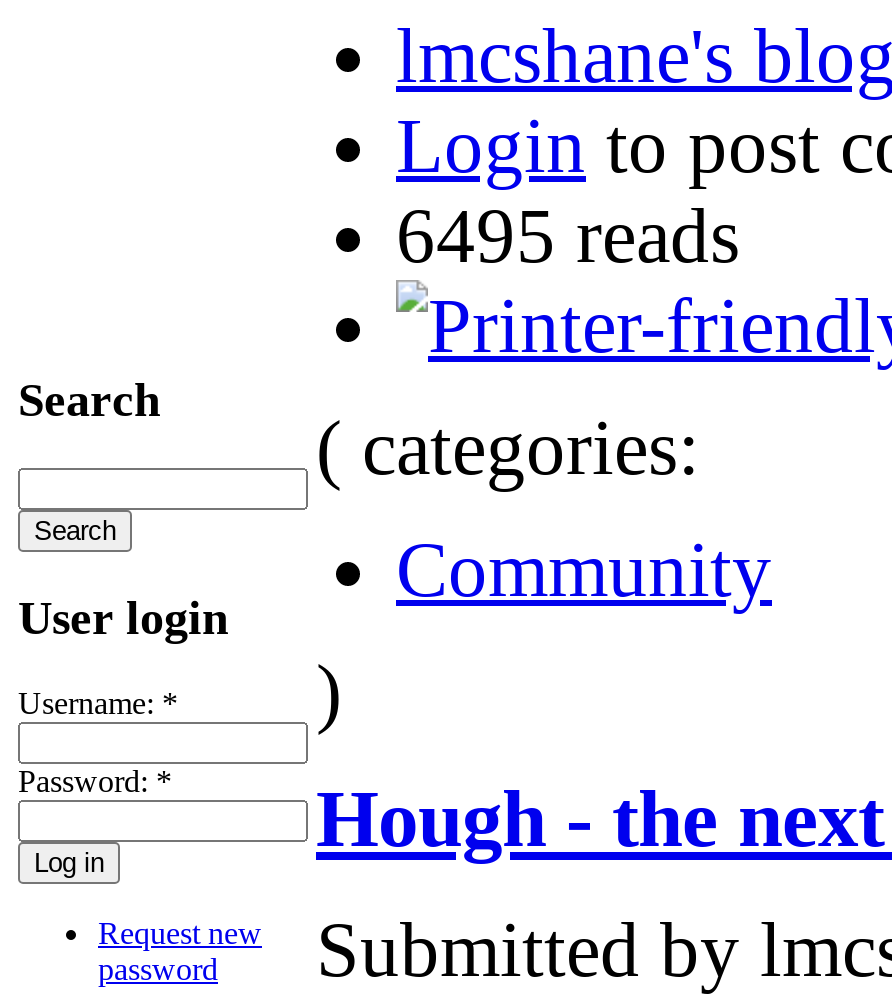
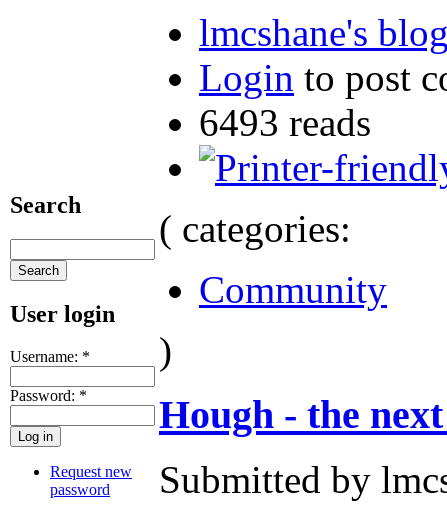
- 6495 reads
+ 6493 reads
